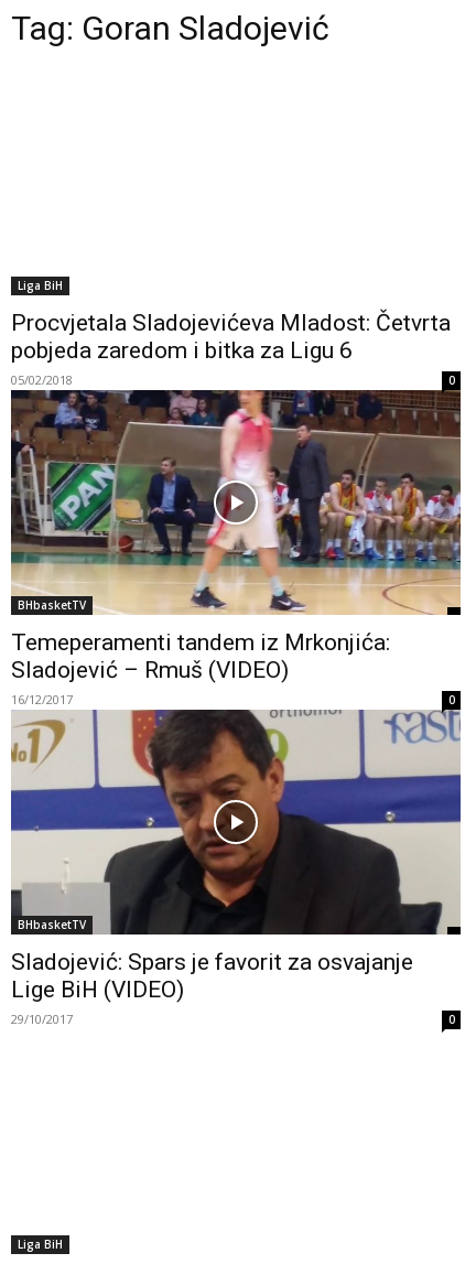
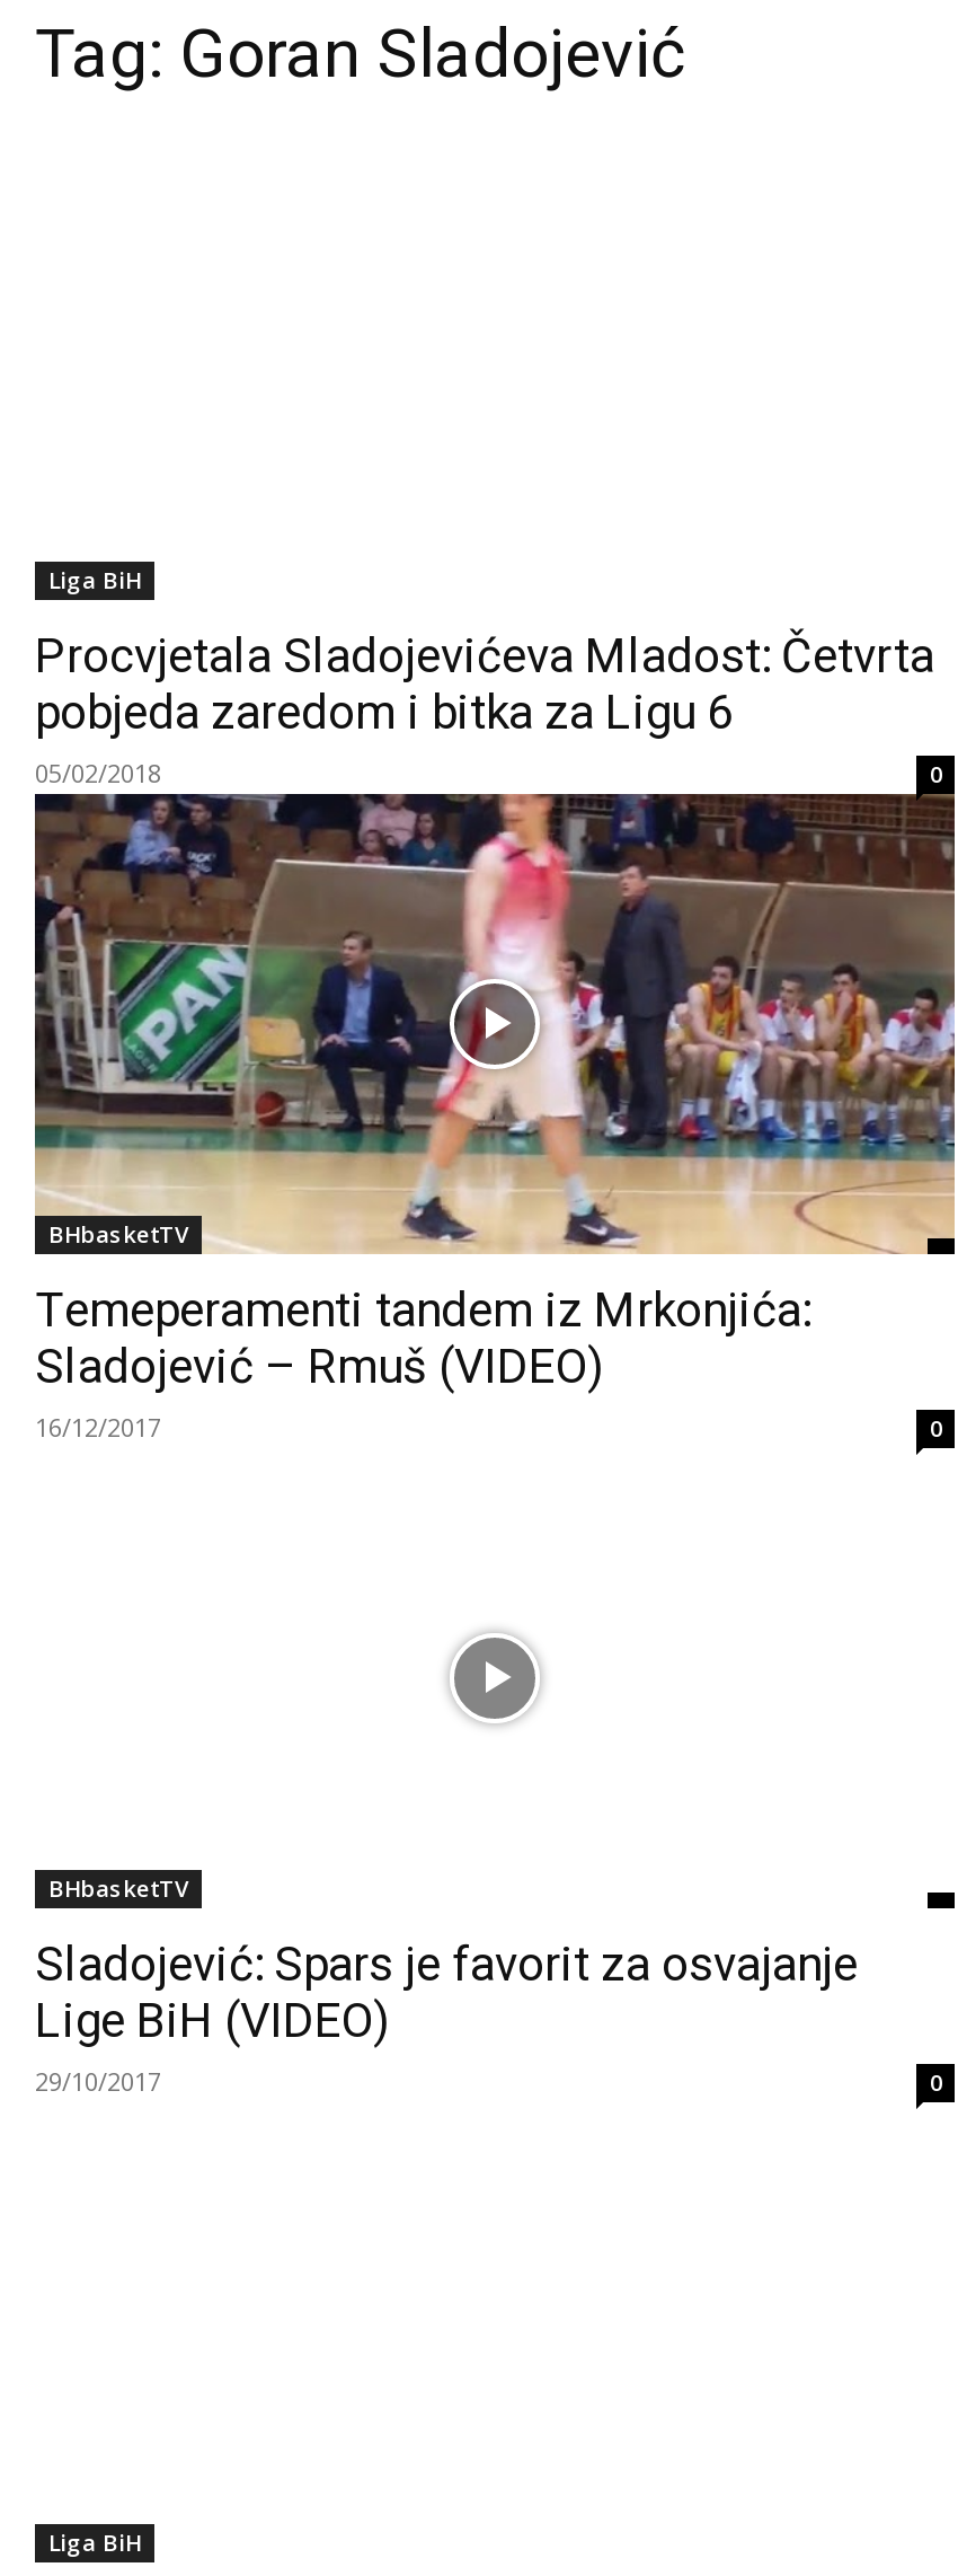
- [image]
